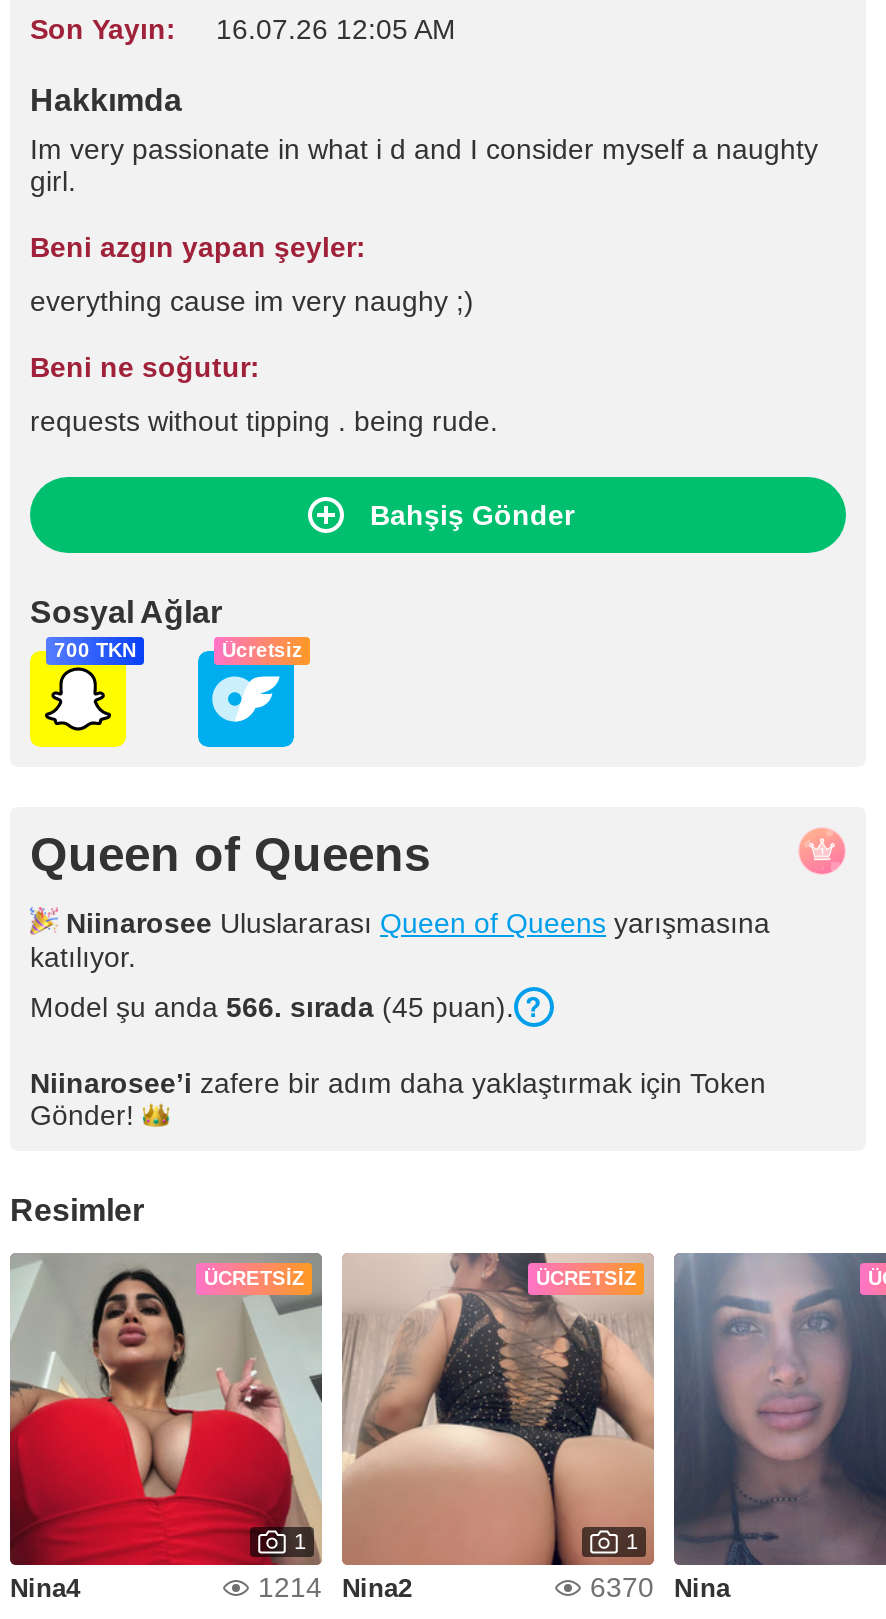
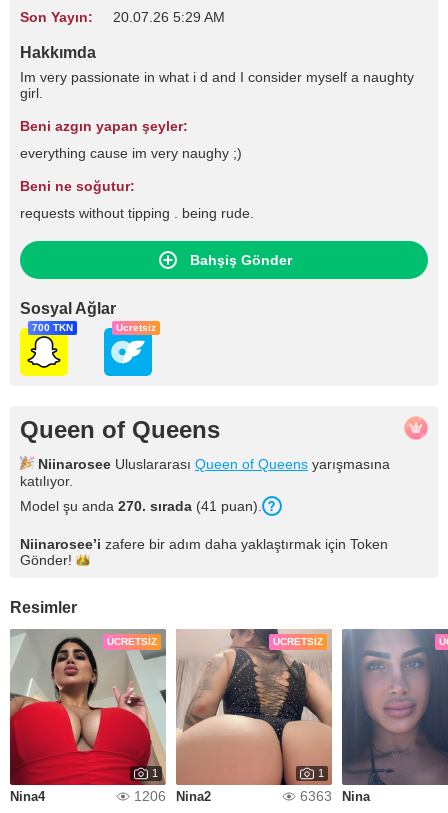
- Son Yayın: 16.07.26 12:05 AM
+ Son Yayın: 20.07.26 5:29 AM

- Model şu anda 566. sırada (45 puan).
+ Model şu anda 270. sırada (41 puan).

- 1214 Nina2
+ 1206 Nina2

- 6370 Nina
+ 6363 Nina
